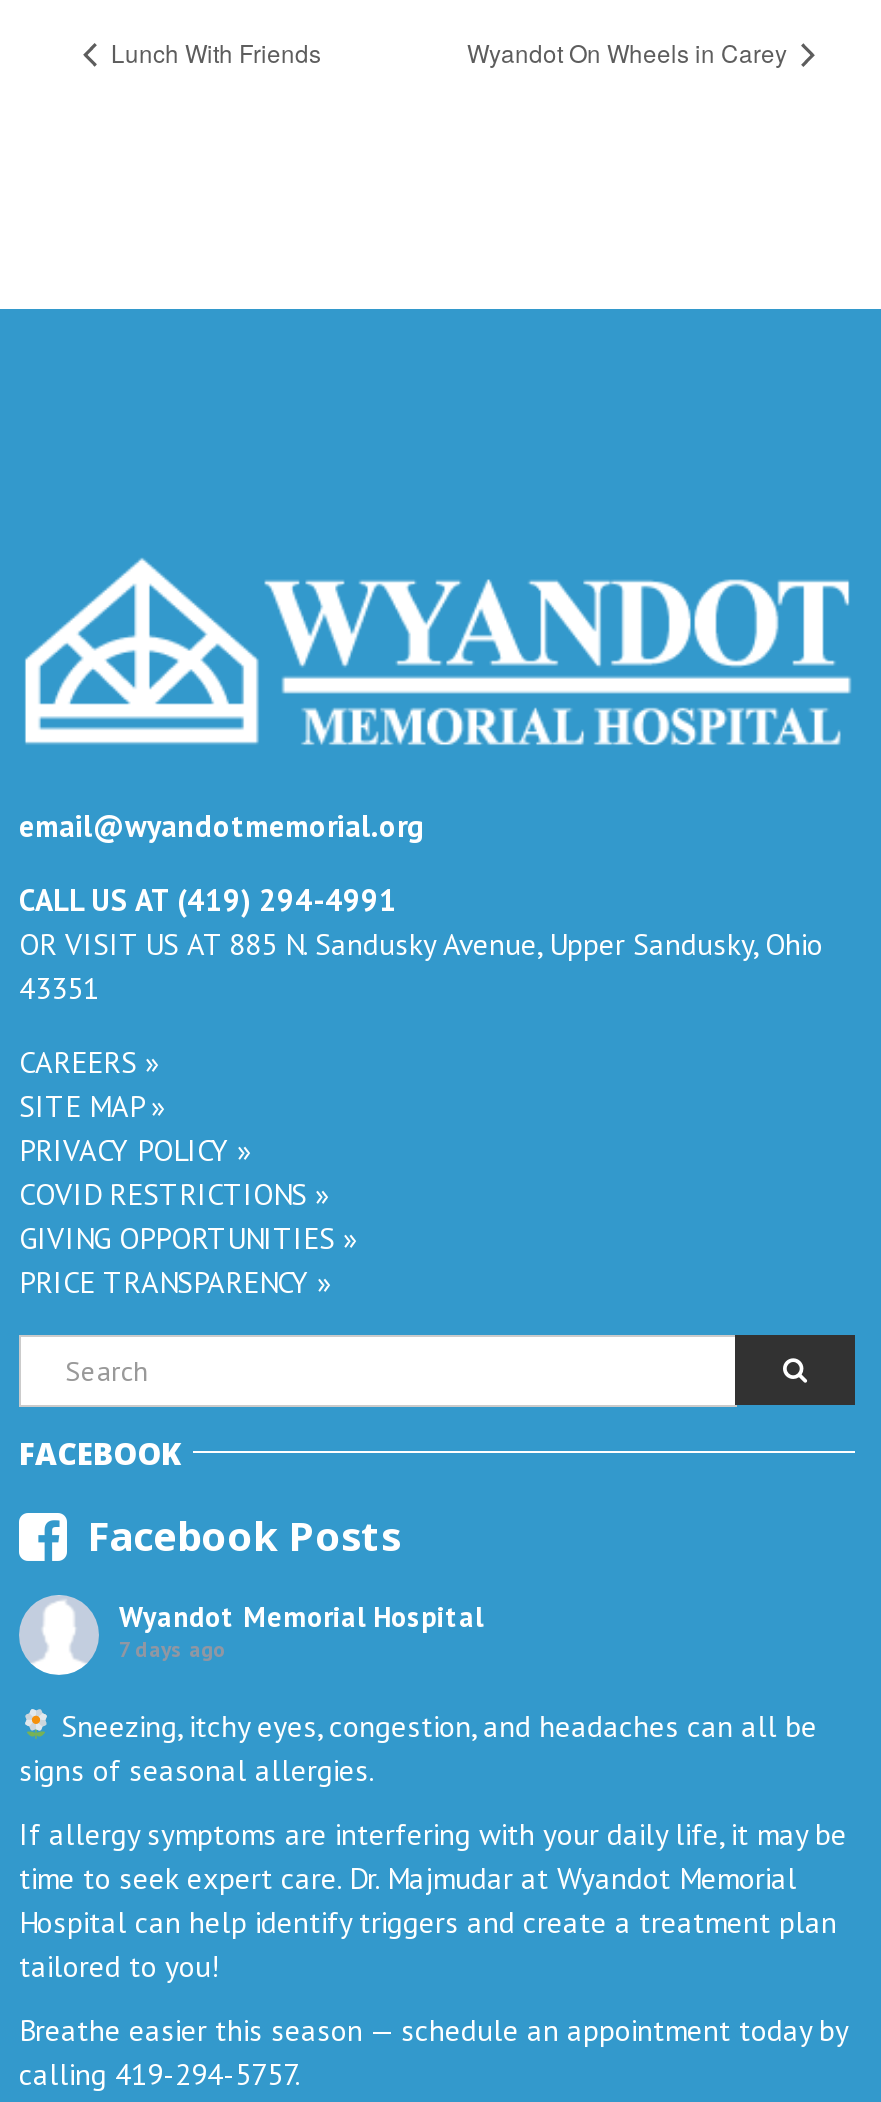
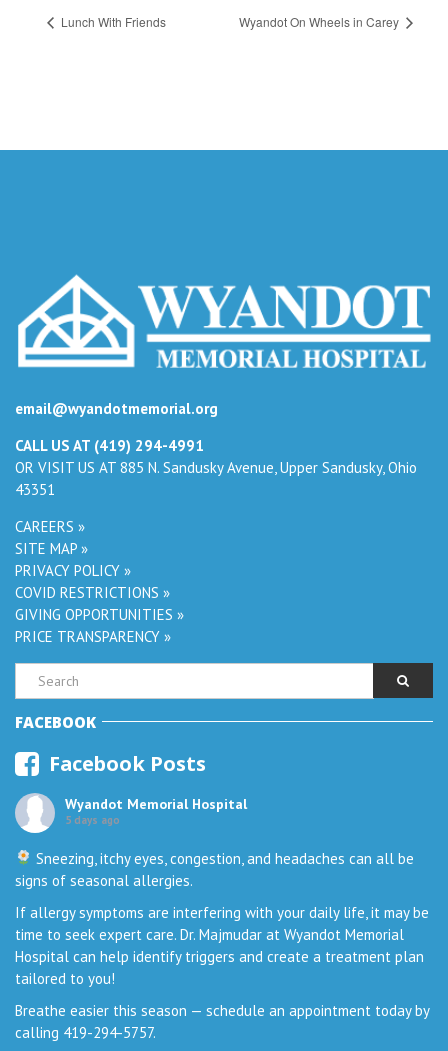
- 7 days ago
+ 5 days ago
